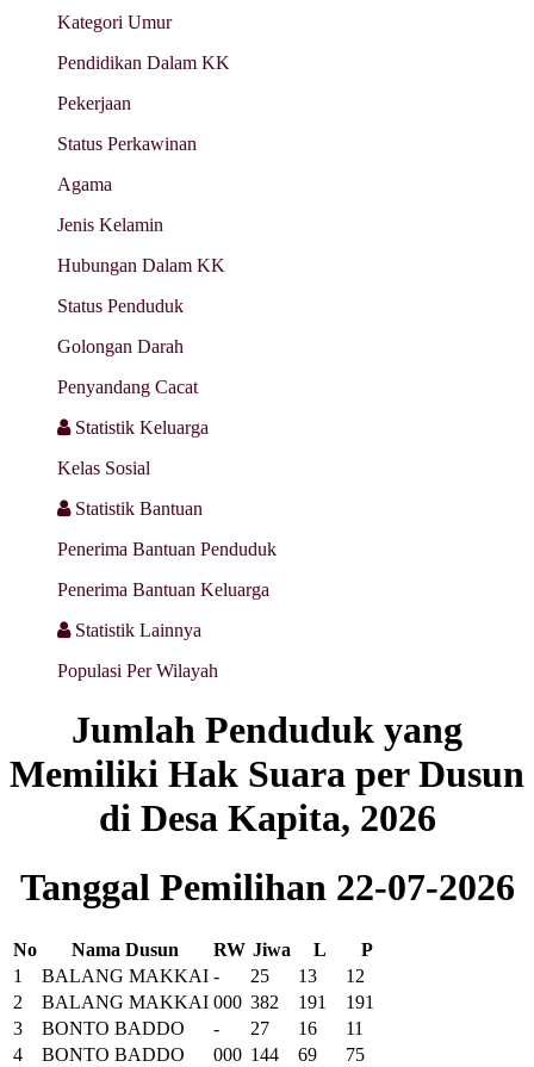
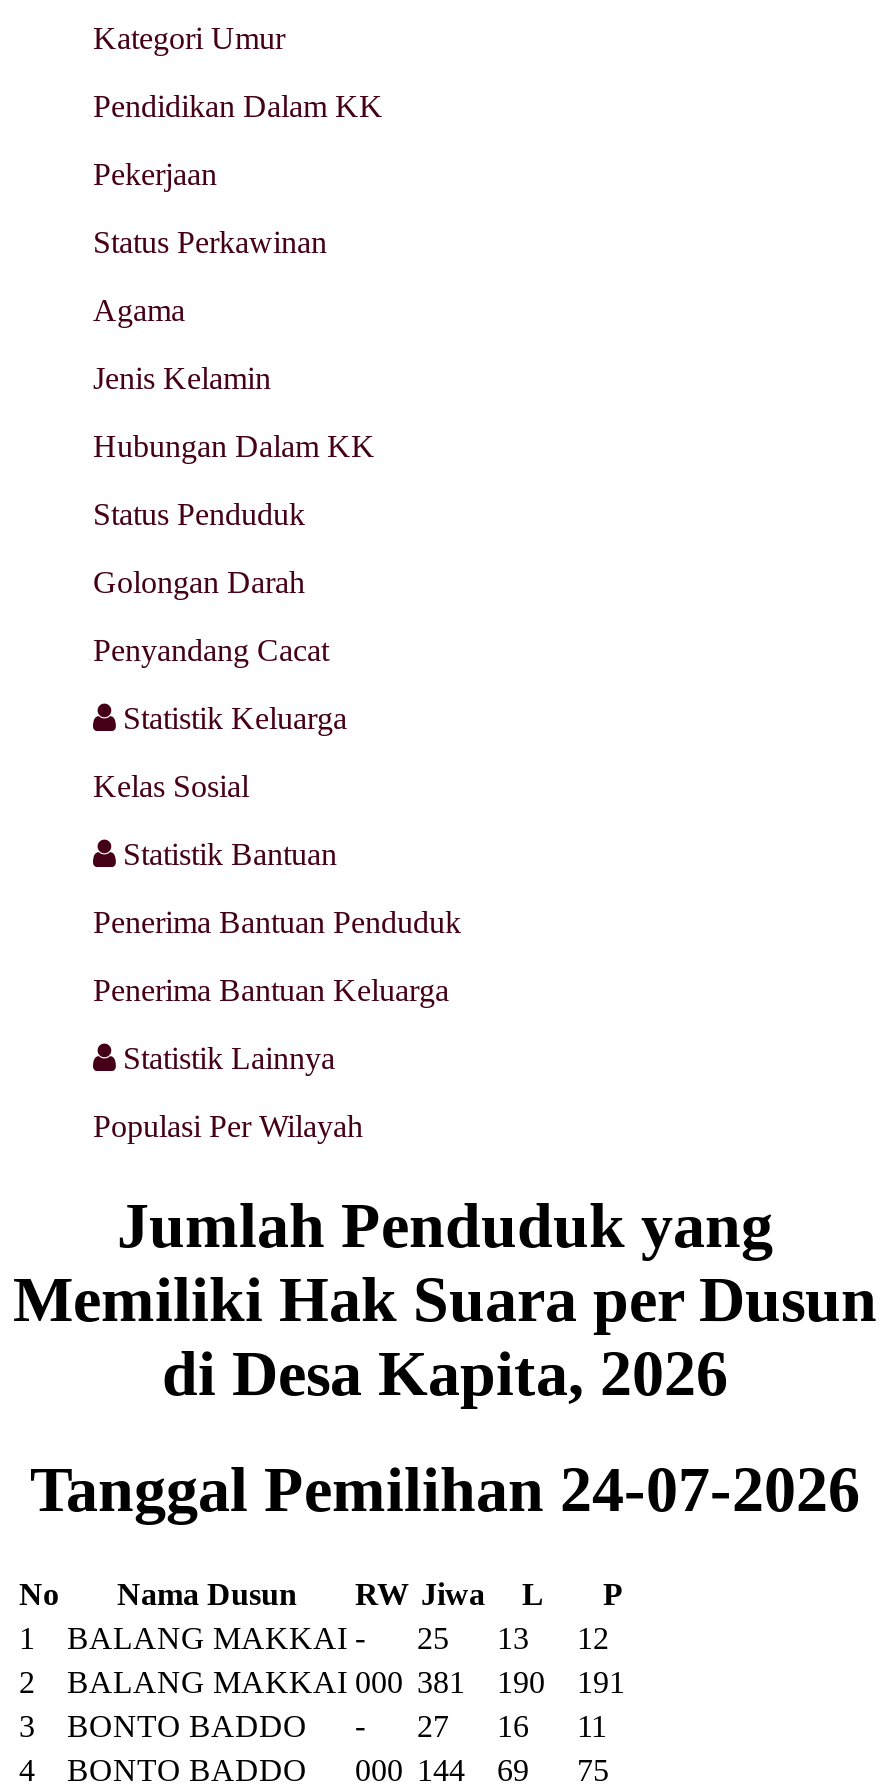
- Tanggal Pemilihan 22-07-2026
+ Tanggal Pemilihan 24-07-2026

- BALANG MAKKAI 000 382
+ BALANG MAKKAI 000 381

- 191
+ 190
